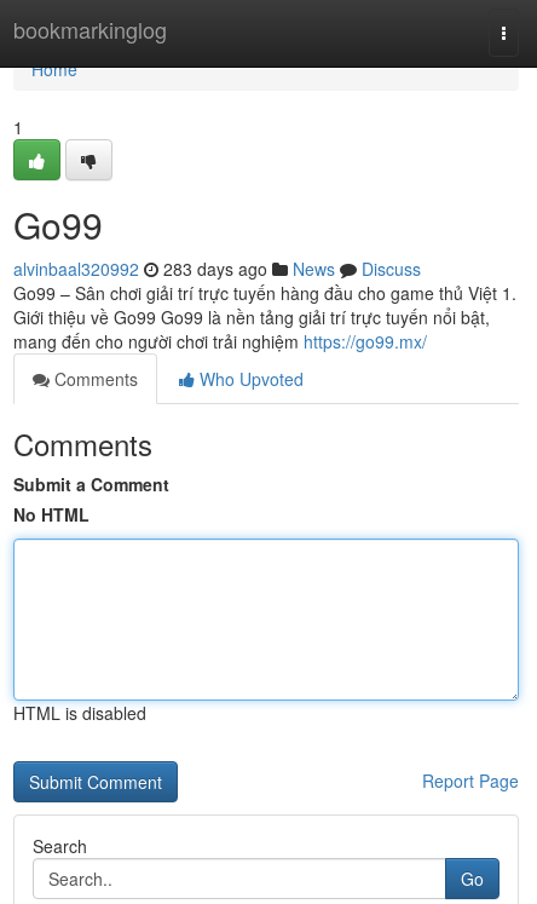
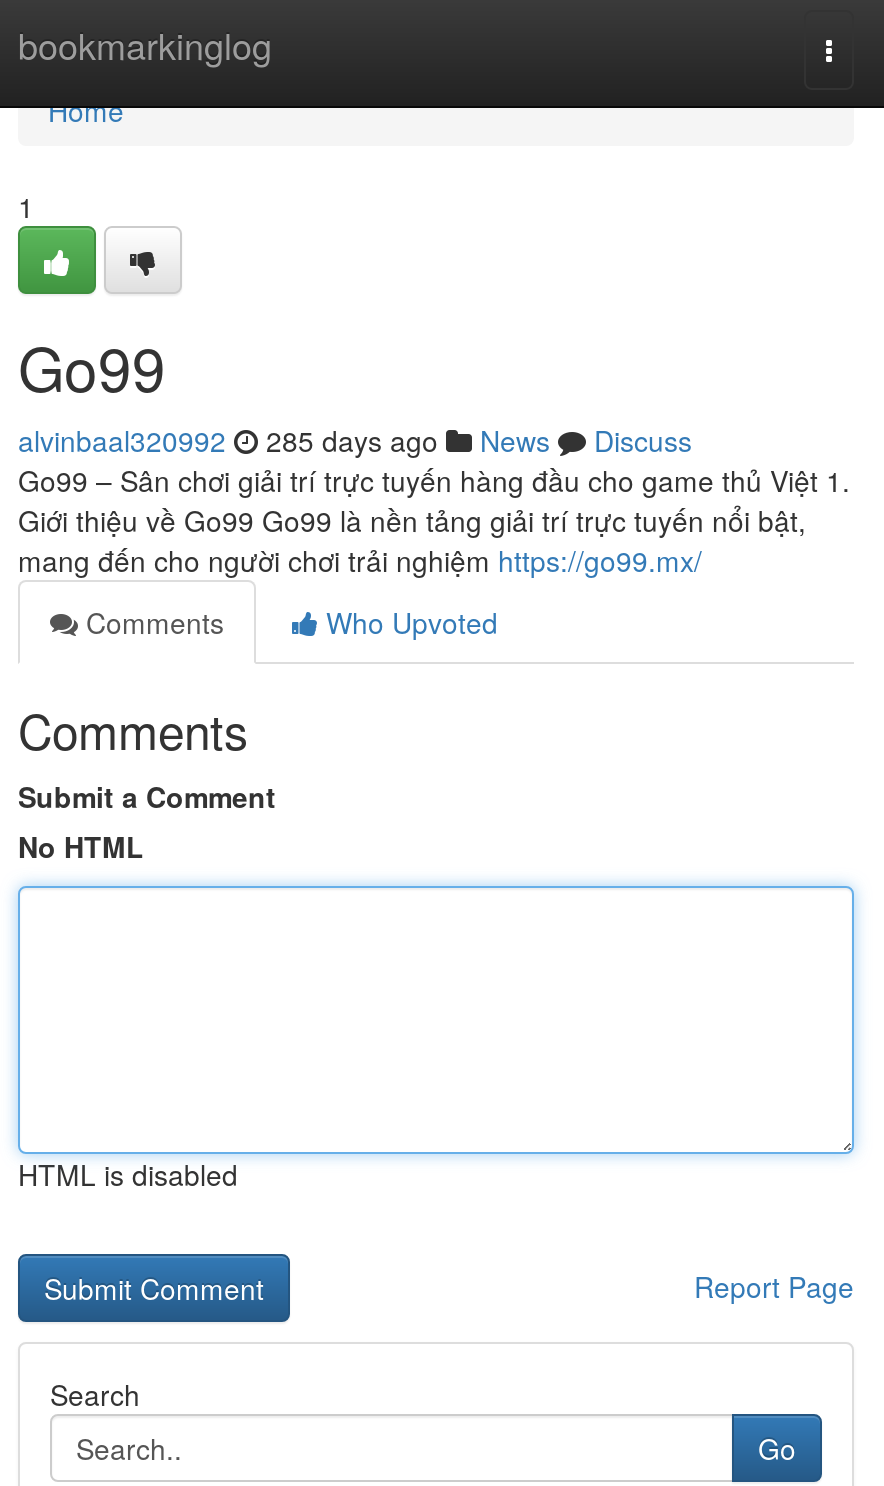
- alvinbaal320992 283 days ago News Discuss
+ alvinbaal320992 285 days ago News Discuss
